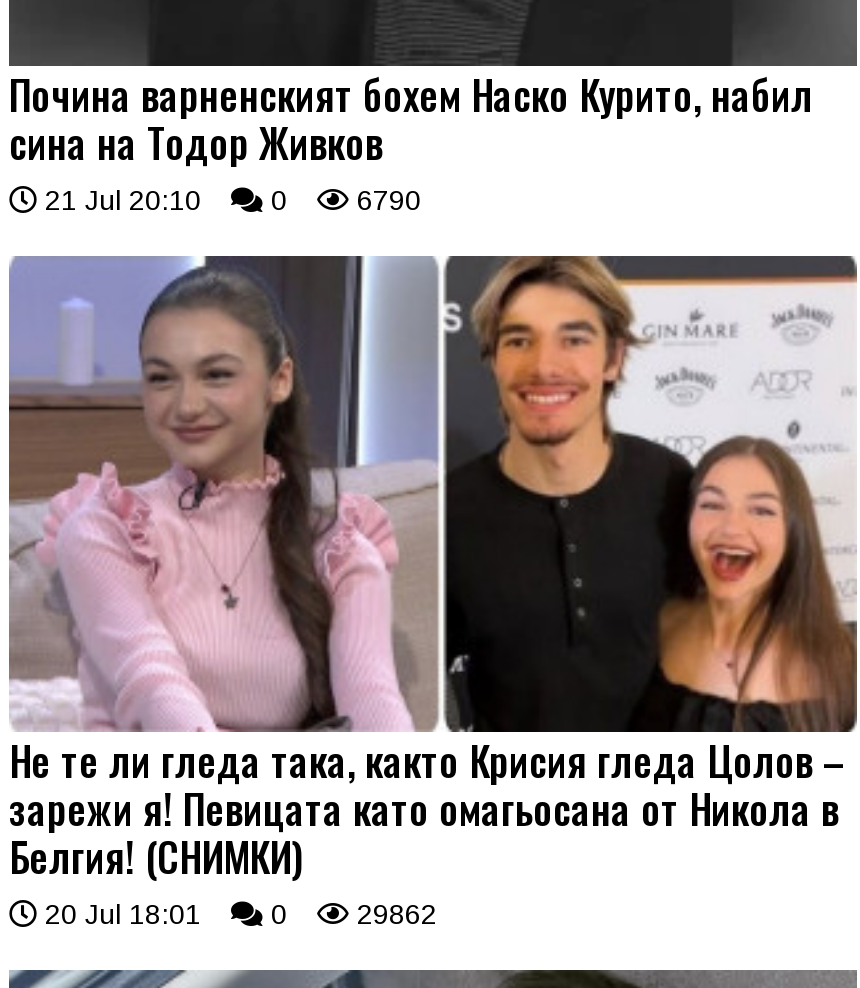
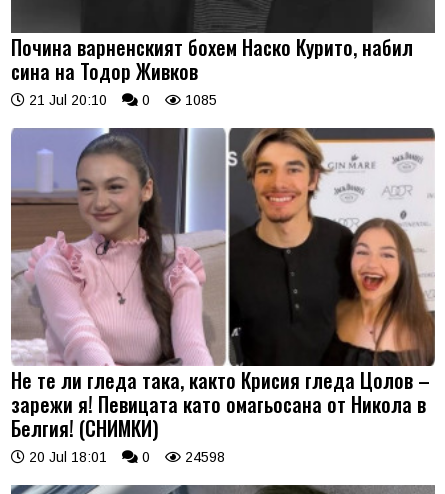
- 21 Jul 20:10 0 6790
+ 21 Jul 20:10 0 1085

- 20 Jul 18:01 0 29862
+ 20 Jul 18:01 0 24598
